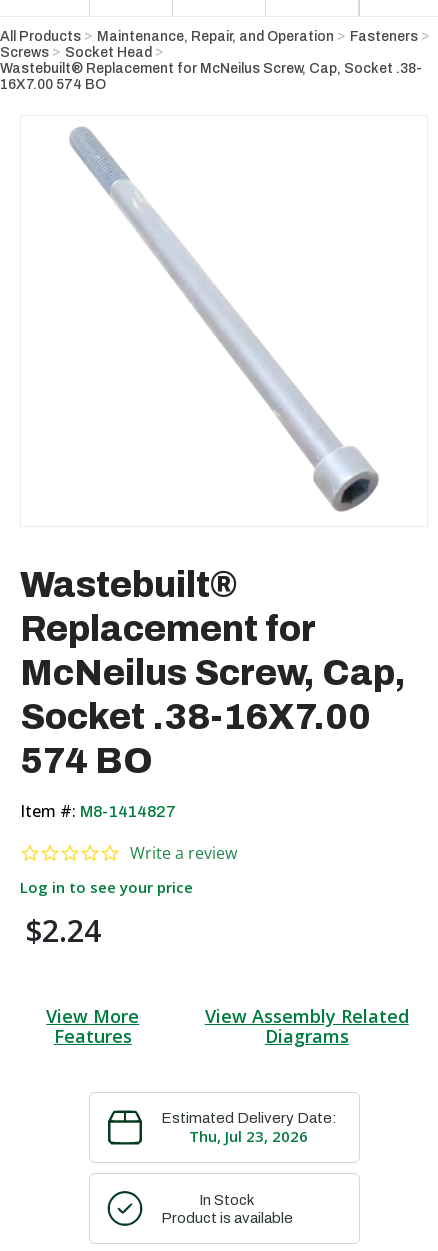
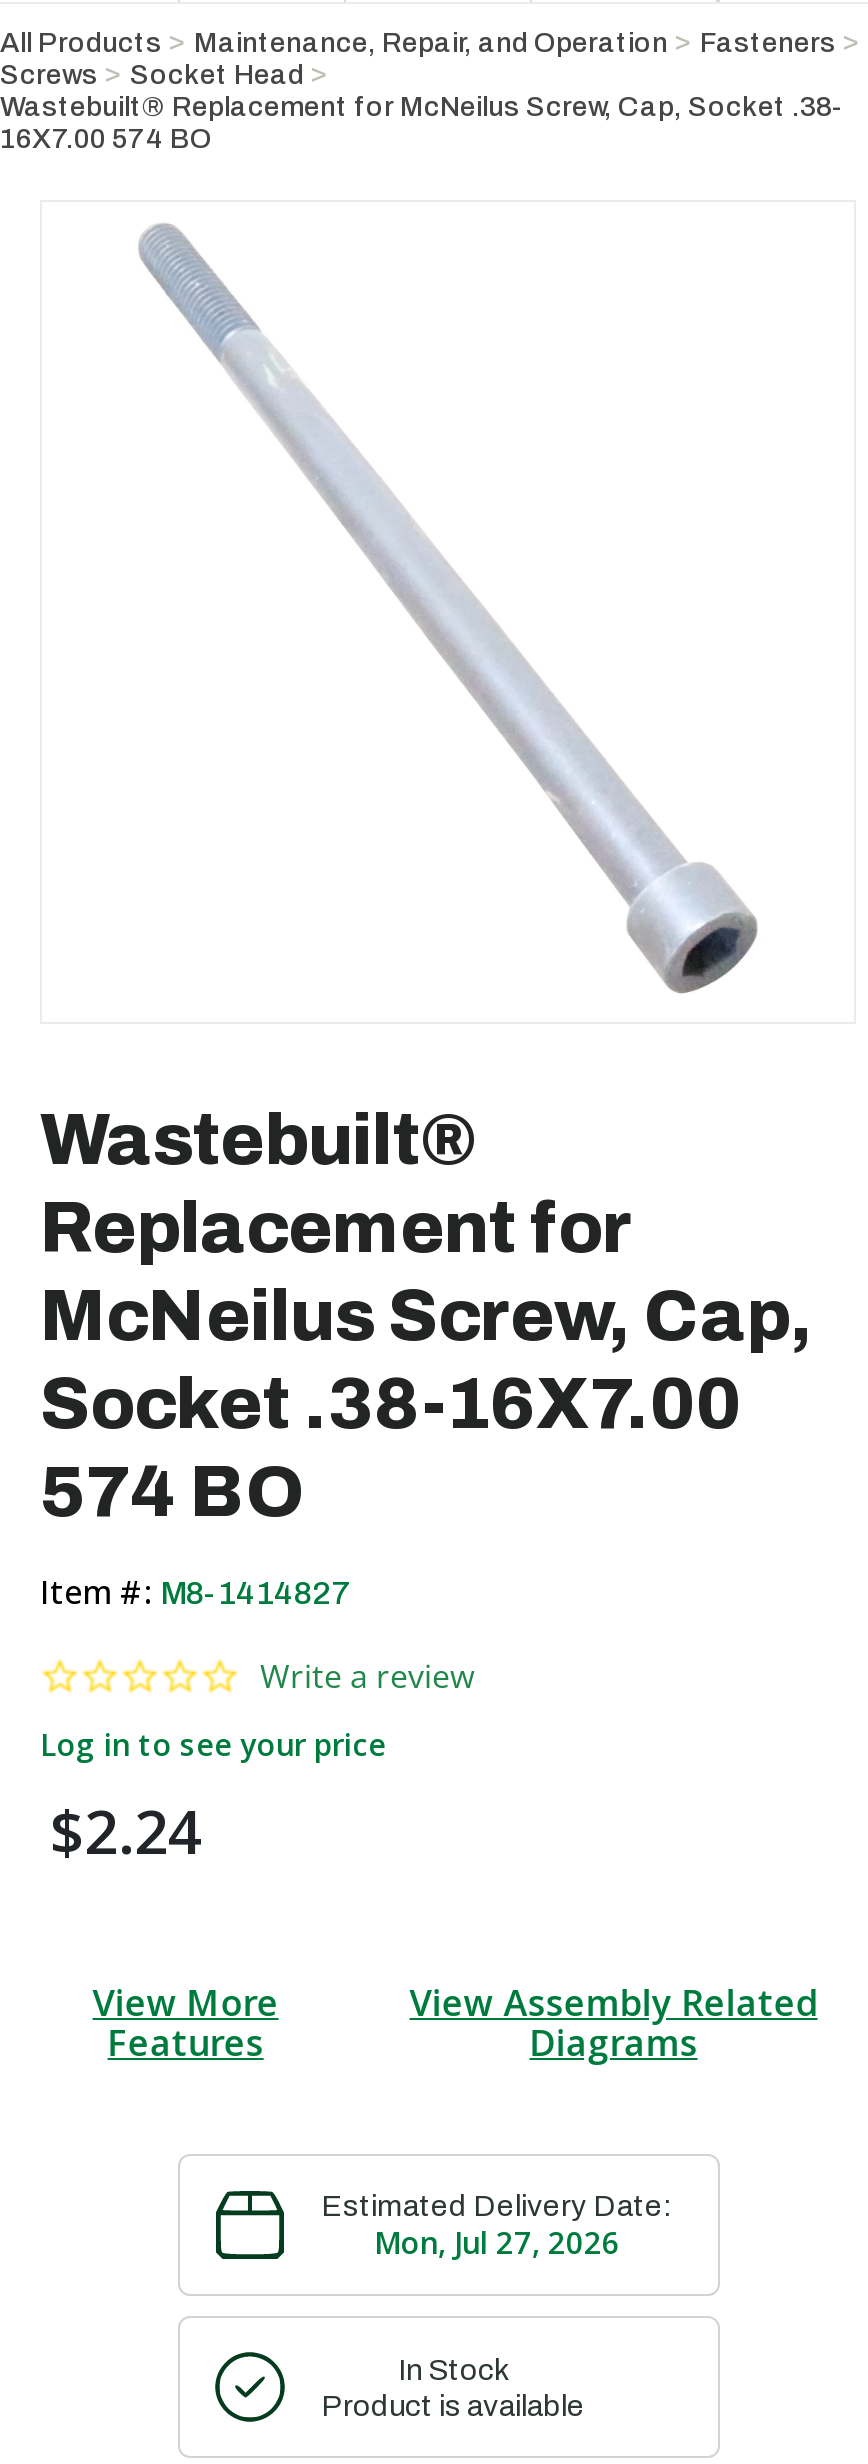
- Thu, Jul 23, 2026
+ Mon, Jul 27, 2026
